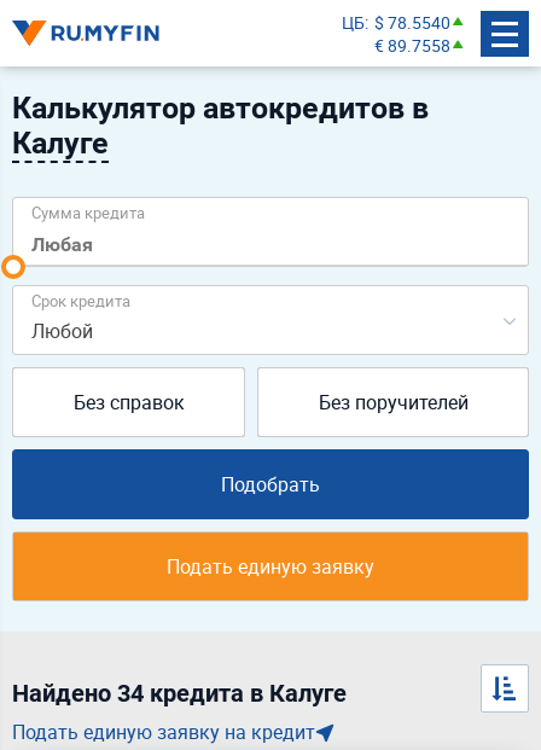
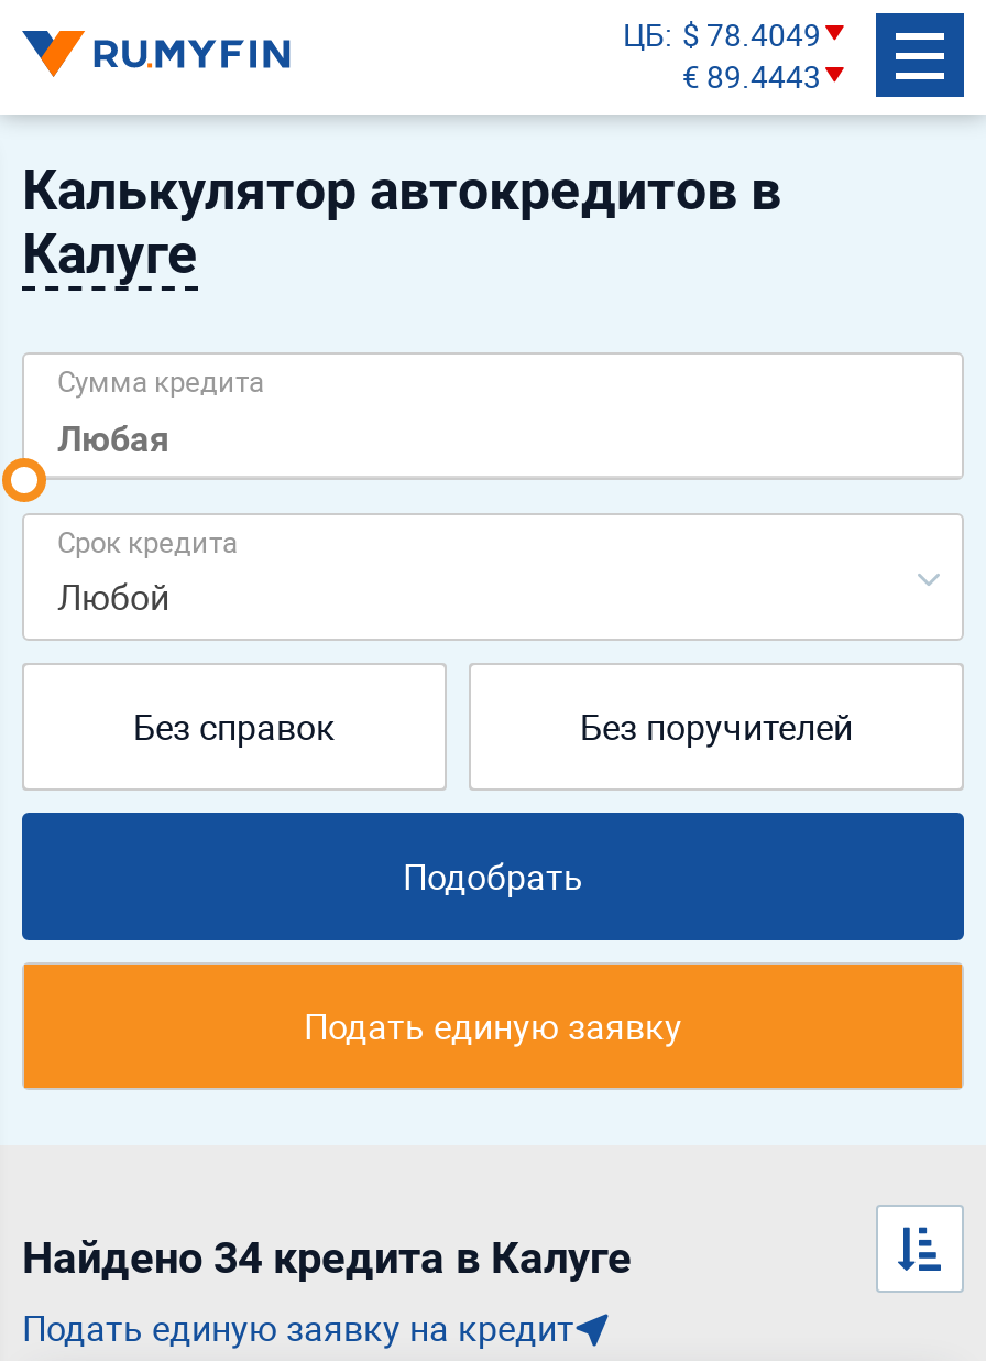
- ЦБ $ 78.5540
+ ЦБ $ 78.4049

- € 89.7558
+ € 89.4443
